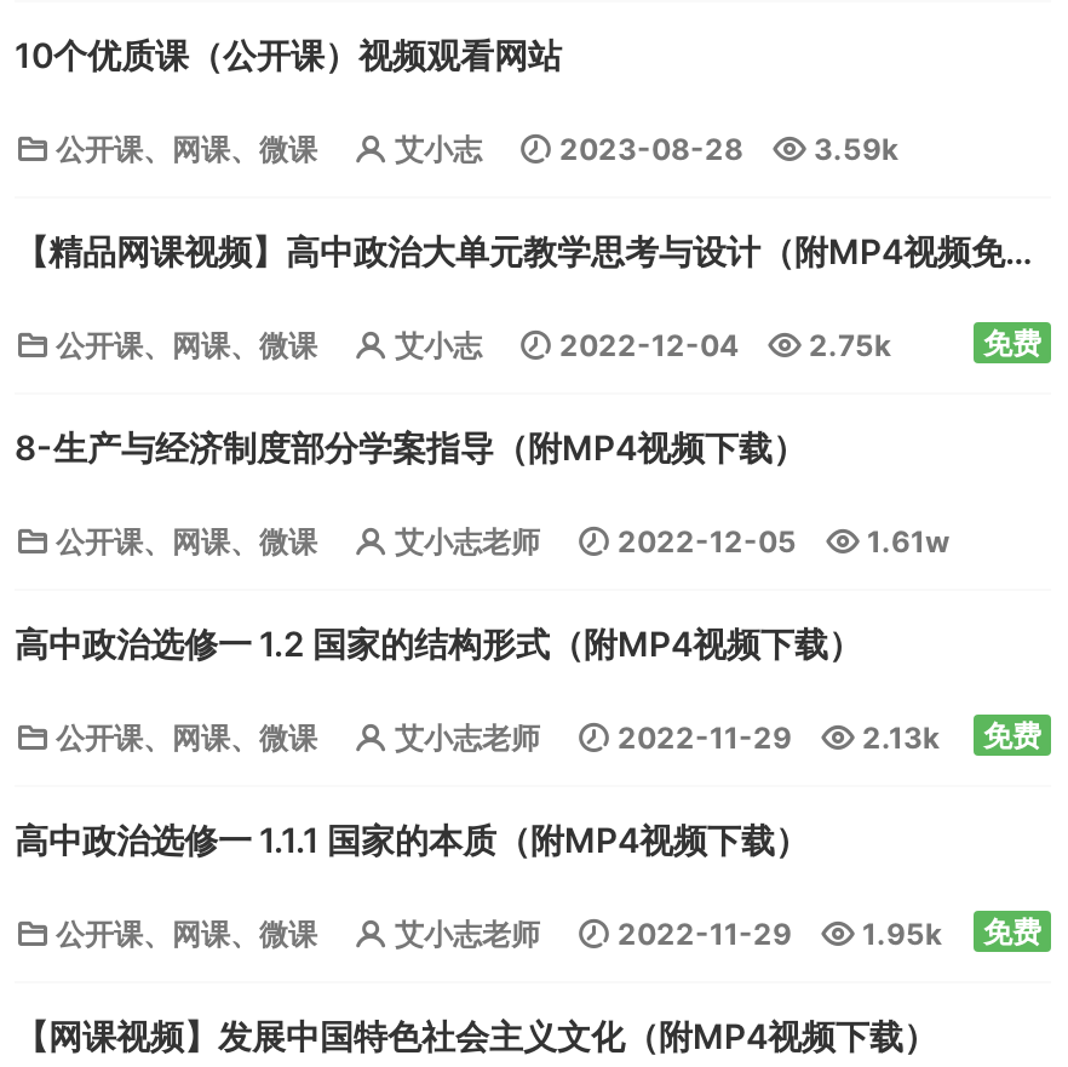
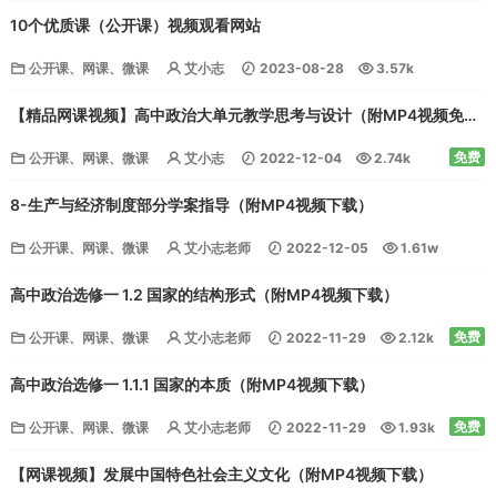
- 艾小志 2023-08-28 3.59k
+ 艾小志 2023-08-28 3.57k

- 艾小志 2022-12-04 2.75k
+ 艾小志 2022-12-04 2.74k

- 艾小志老师 2022-11-29 2.13k 免费
+ 艾小志老师 2022-11-29 2.12k 免费

- 艾小志老师 2022-11-29 1.95k 免费
+ 艾小志老师 2022-11-29 1.93k 免费
